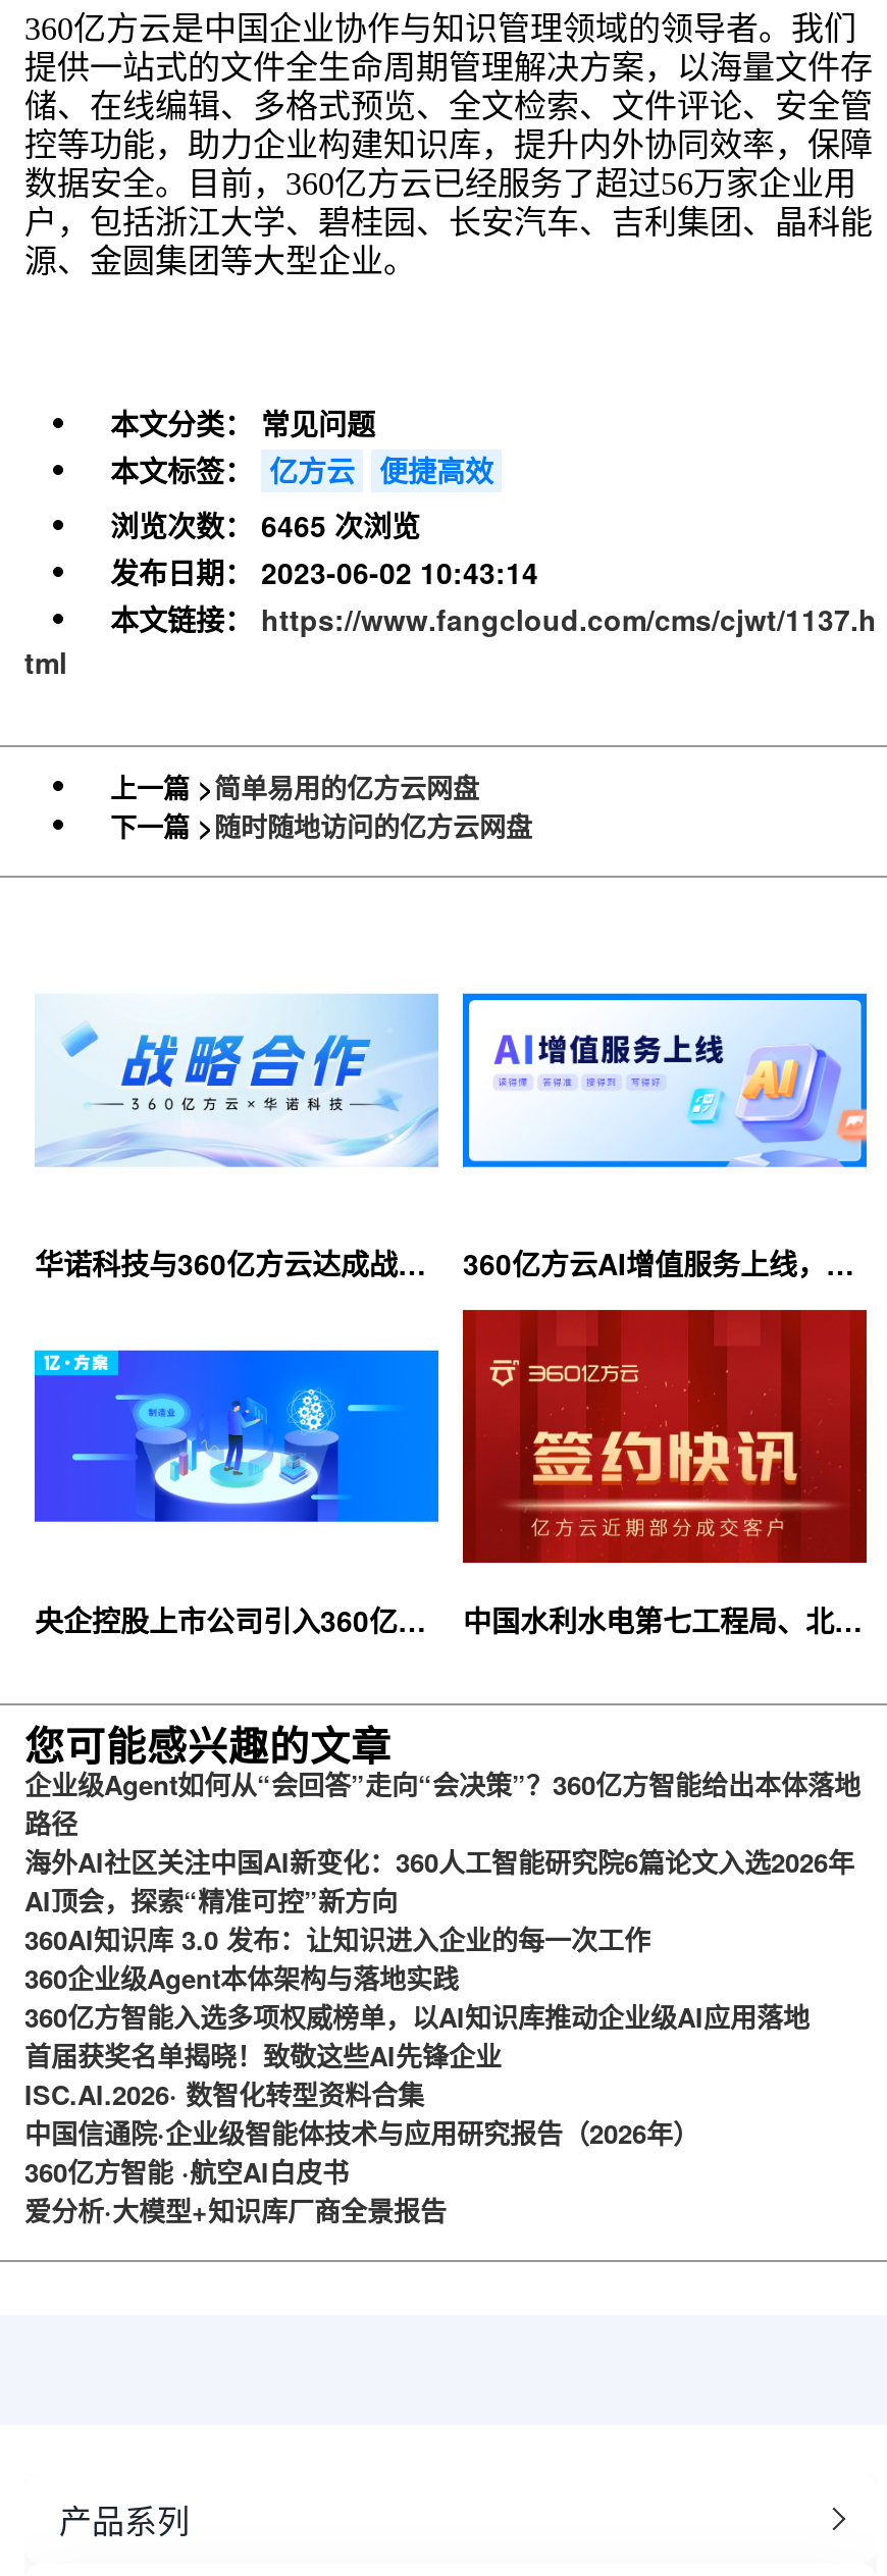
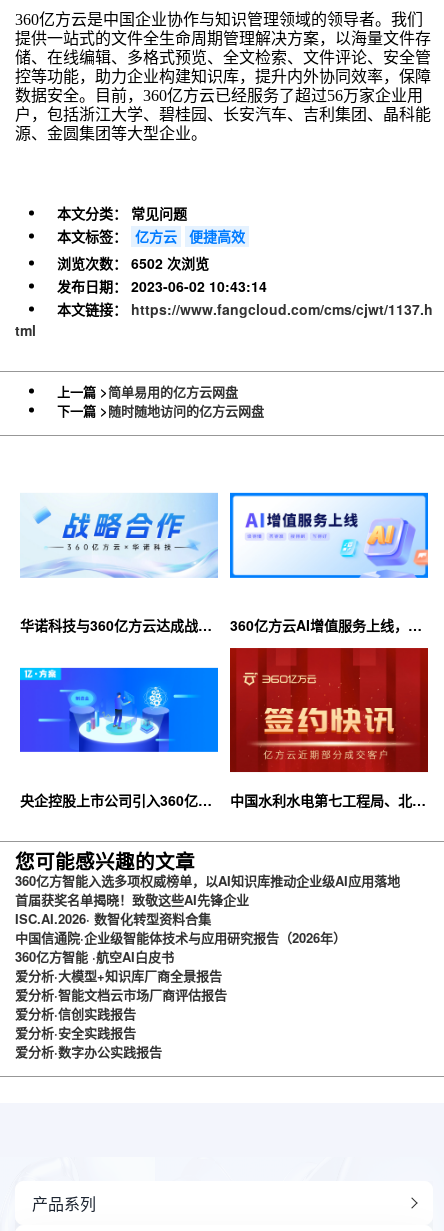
- 浏览次数： 6465 次浏览
+ 浏览次数： 6502 次浏览

- 企业级Agent如何从“会回答”走向“会决策”？360亿方智能给出本体落地
- 路径
- 海外AI社区关注中国AI新变化：360人工智能研究院6篇论文入选2026年
- AI顶会，探索“精准可控”新方向
- 360AI知识库 3.0 发布：让知识进入企业的每一次工作
- 360企业级Agent本体架构与落地实践

moved up: 360亿方智能入选多项权威榜单，以AI知识库推动企业级AI应用落地 | 首届获奖名单揭晓！致敬这些AI先锋企业 | ISC.AI.2026· 数智化转型资料合集 | 中国信通院·企业级智能体技术与应用研究报告（2026年） | 360亿方智能 ·航空AI白皮书 | 爱分析·大模型+知识库厂商全景报告

+ 爱分析·智能文档云市场厂商评估报告
+ 爱分析·信创实践报告
+ 爱分析·安全实践报告
+ 爱分析·数字办公实践报告
